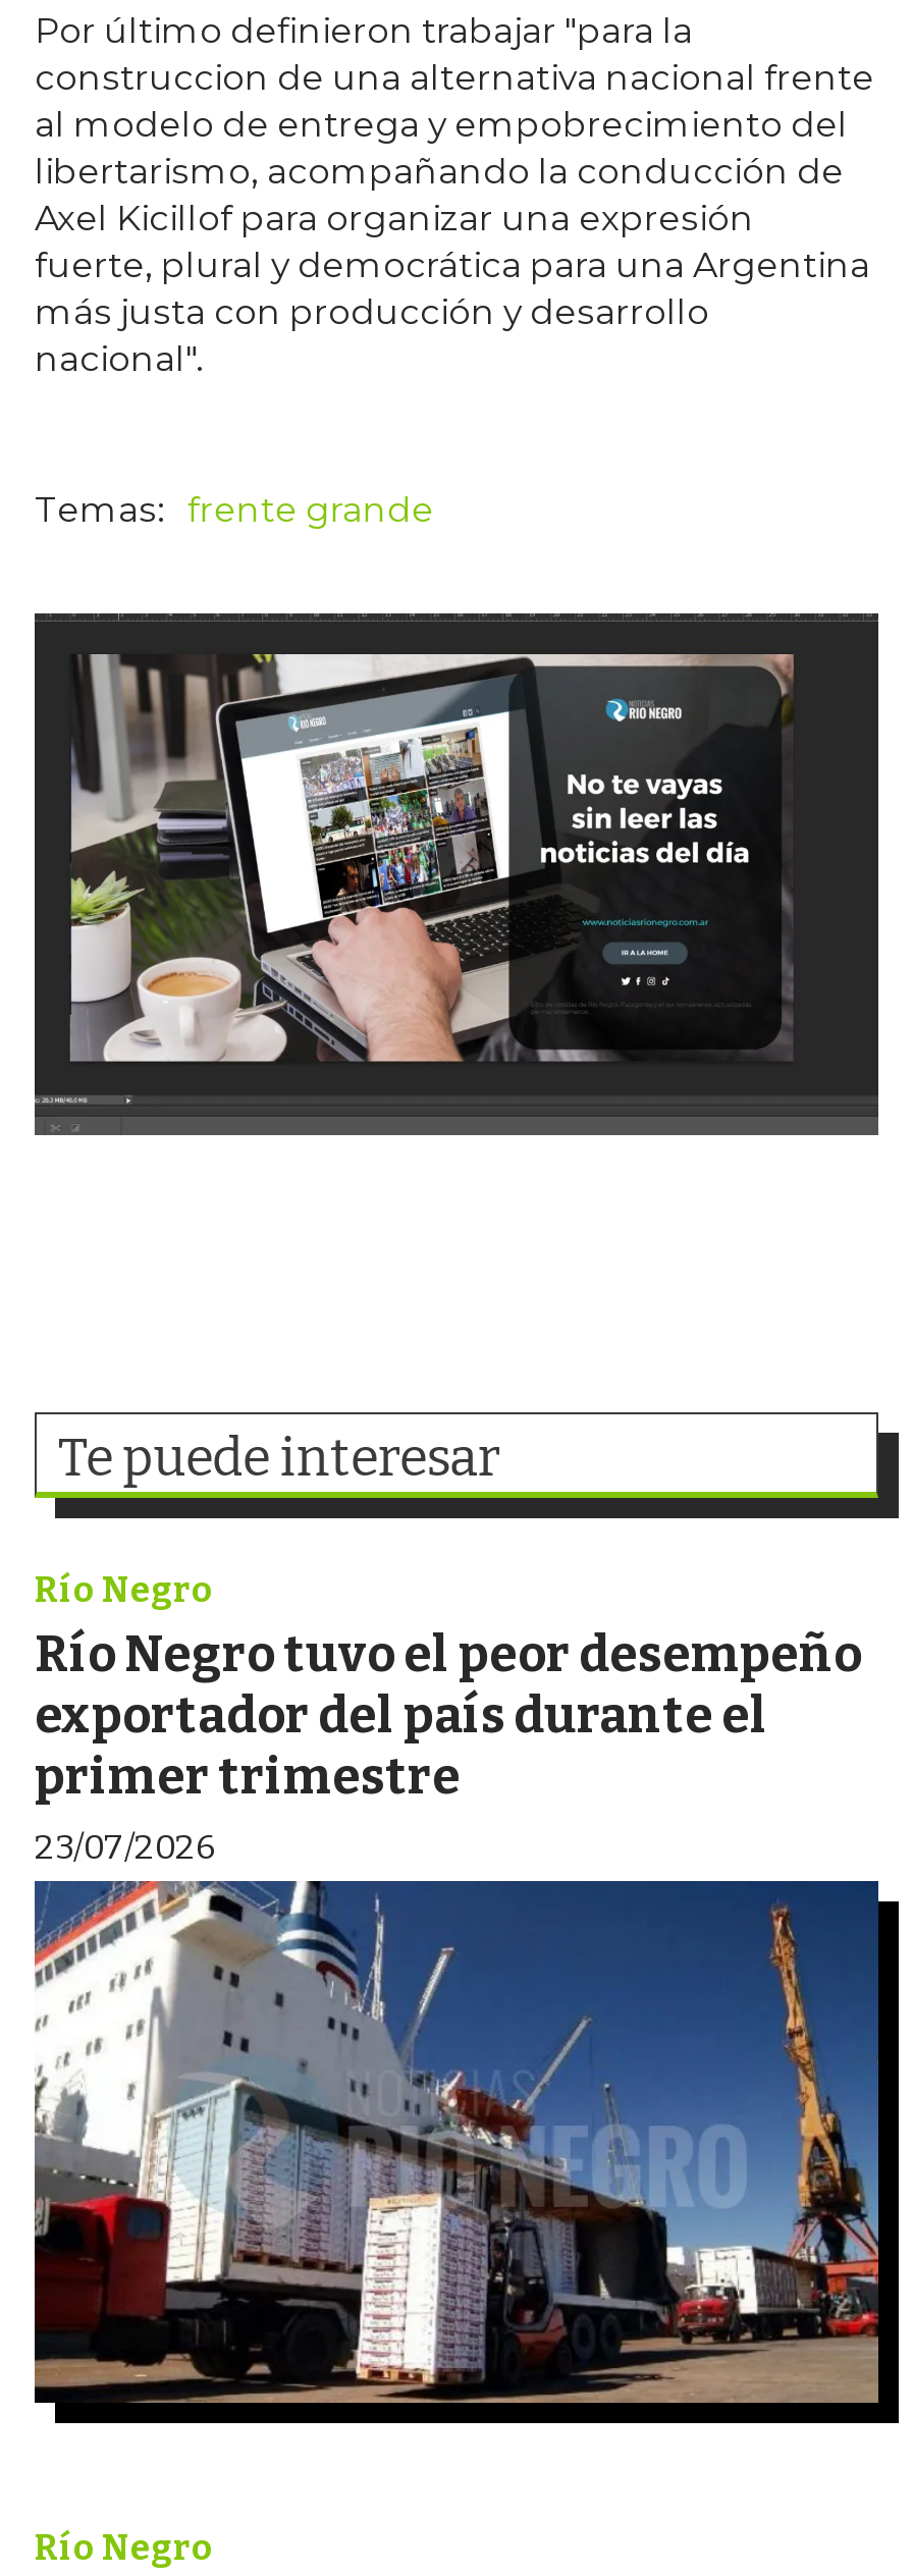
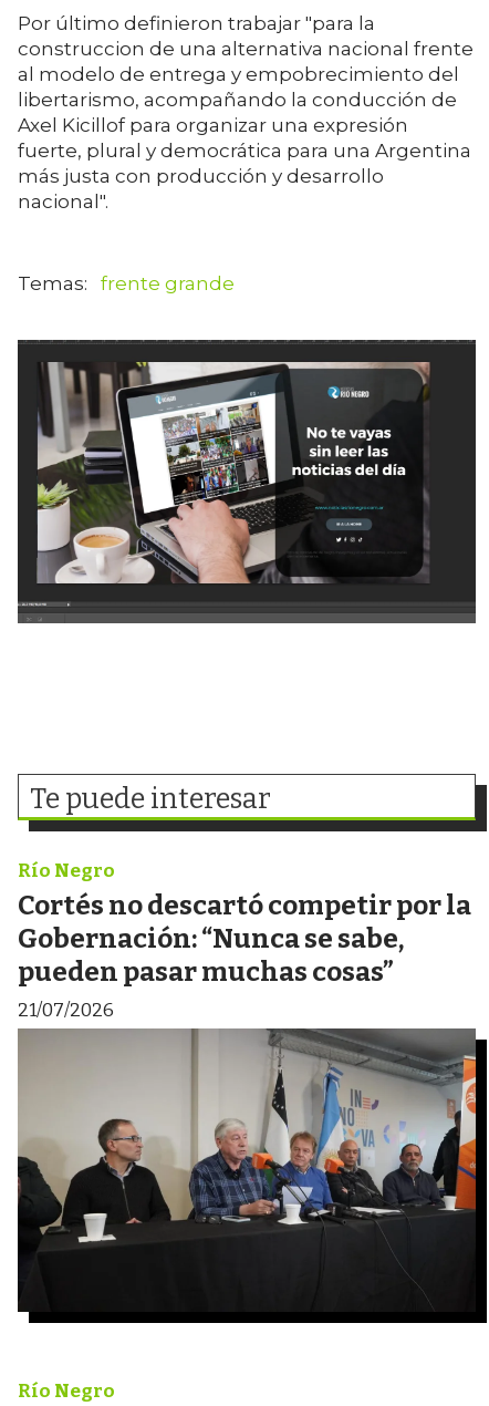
- Río Negro tuvo el peor desempeño
- exportador del país durante el
- primer trimestre
+ Cortés no descartó competir por la
+ Gobernación: “Nunca se sabe,
+ pueden pasar muchas cosas”

- 23/07/2026
+ 21/07/2026

- [image]
+ [image]
